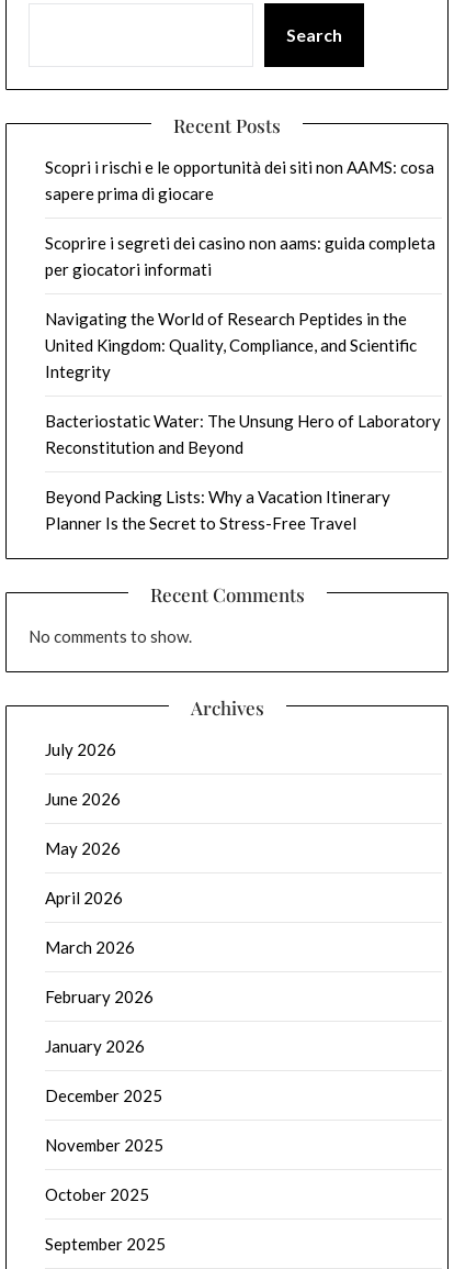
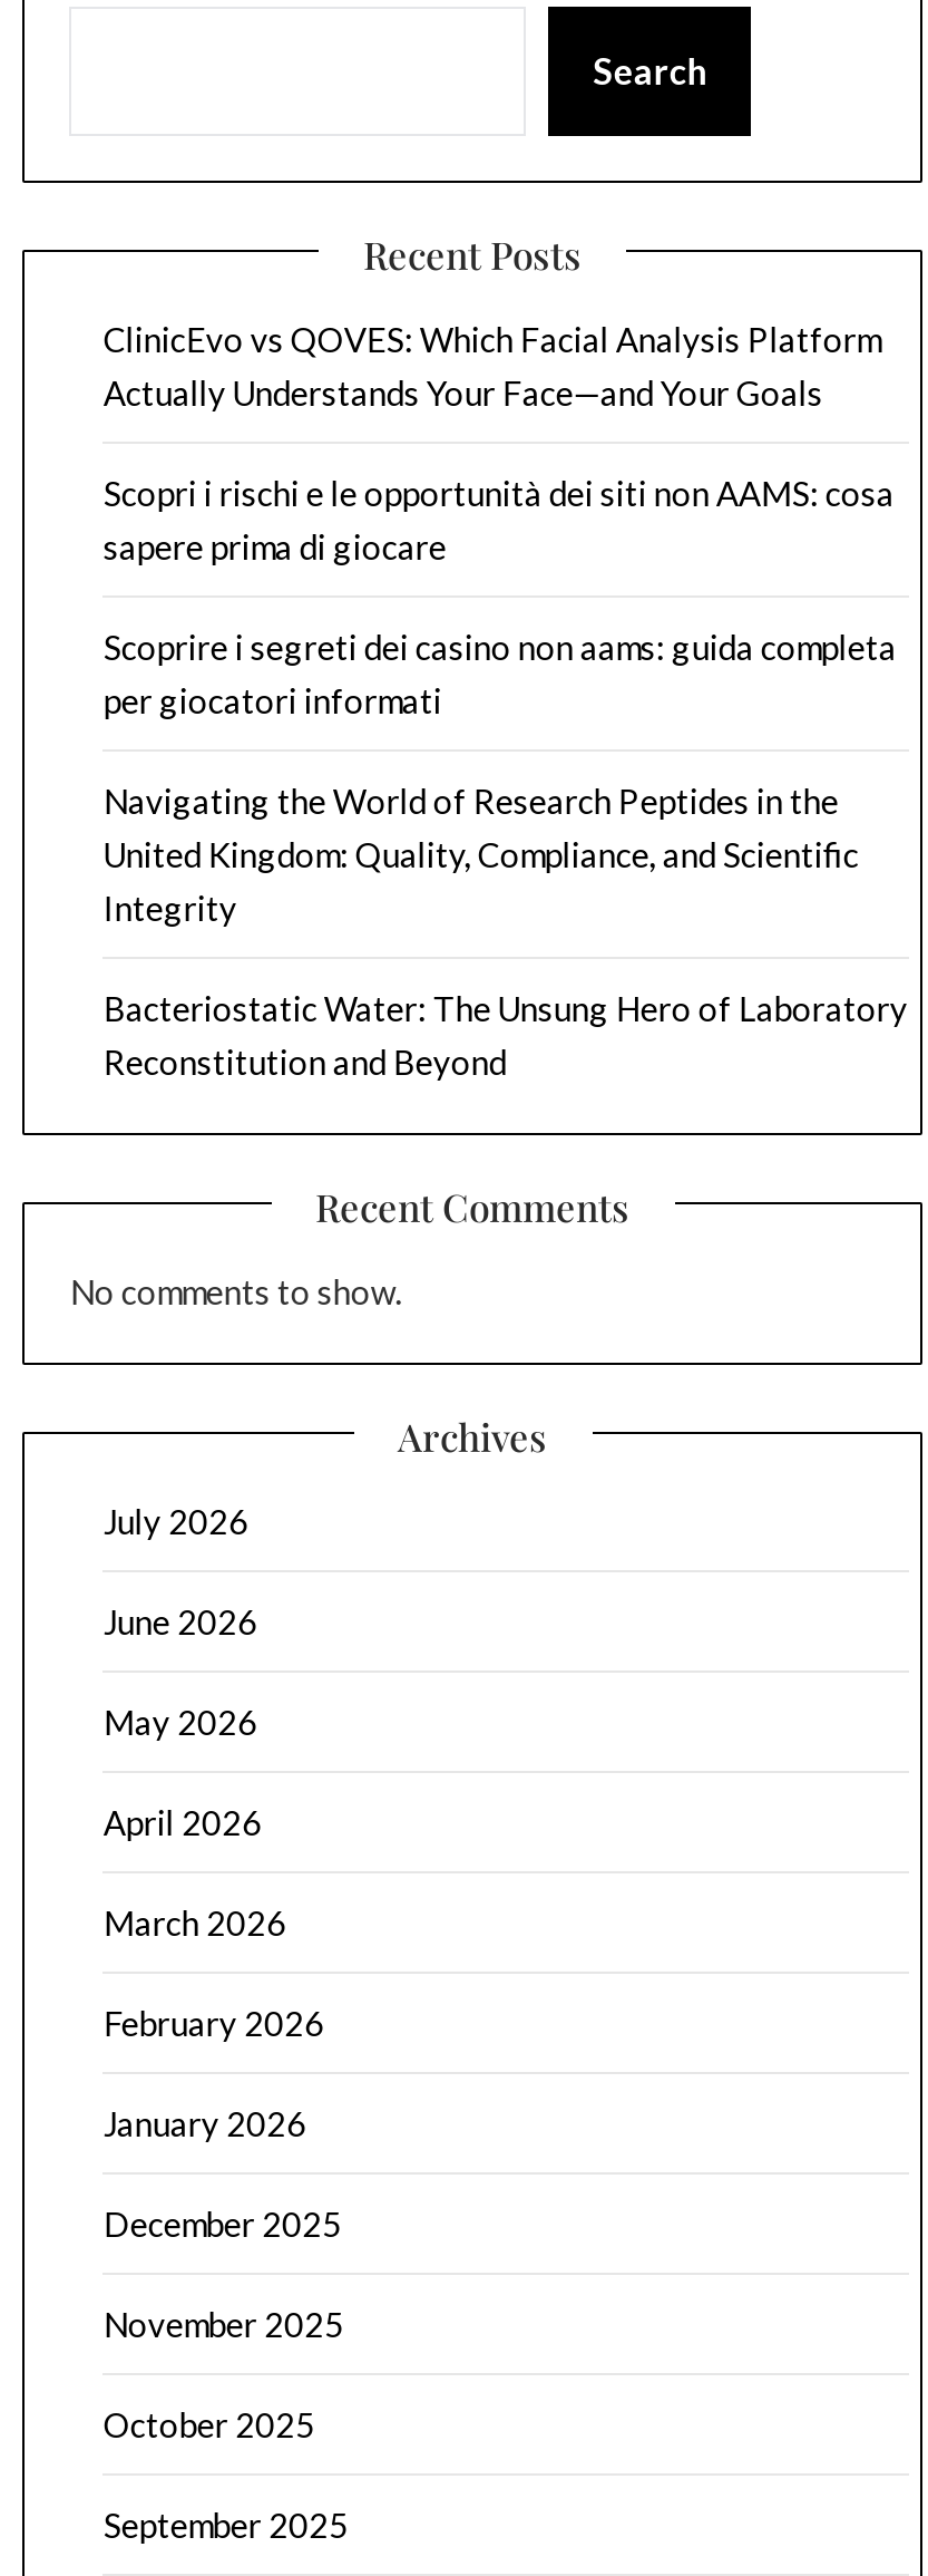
+ ClinicEvo vs QOVES: Which Facial Analysis Platform
+ Actually Understands Your Face—and Your Goals

moved down: Scopri i rischi e le opportunità dei siti non AAMS: cosa | sapere prima di giocare | Scoprire i segreti dei casino non aams: guida completa | ... | Bacteriostatic Water: The Unsung Hero of Laboratory | Reconstitution and Beyond

- Beyond Packing Lists: Why a Vacation Itinerary
- Planner Is the Secret to Stress-Free Travel
